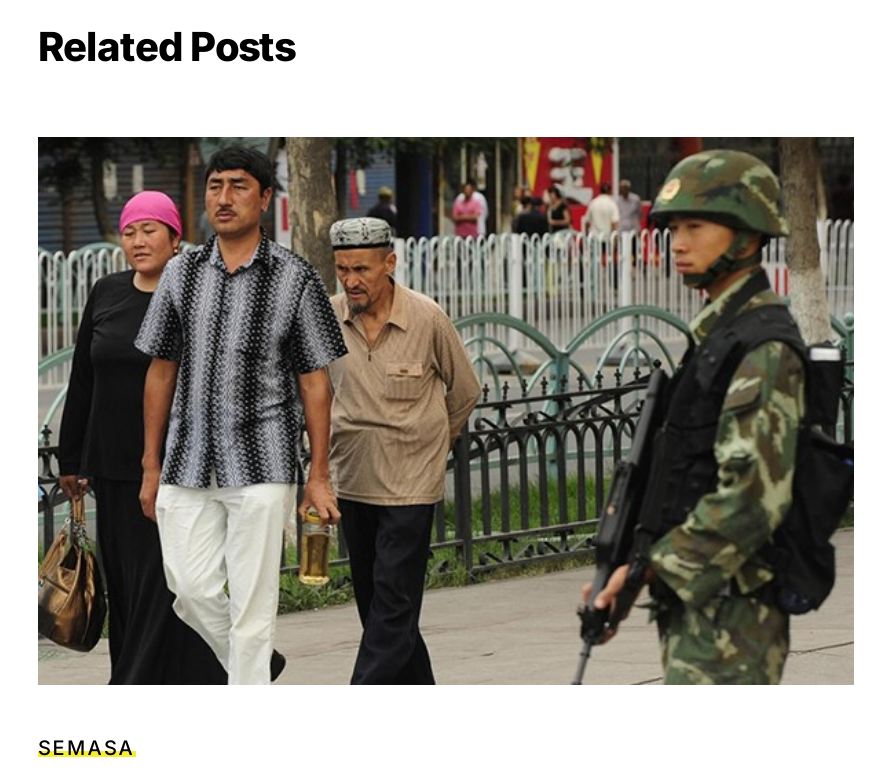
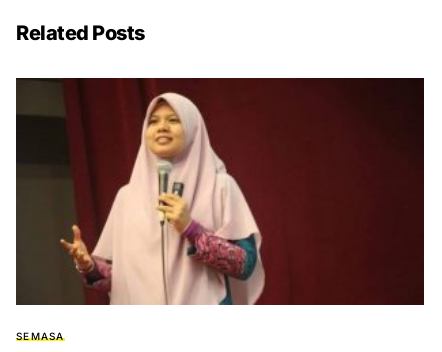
- [image]
+ [image]
